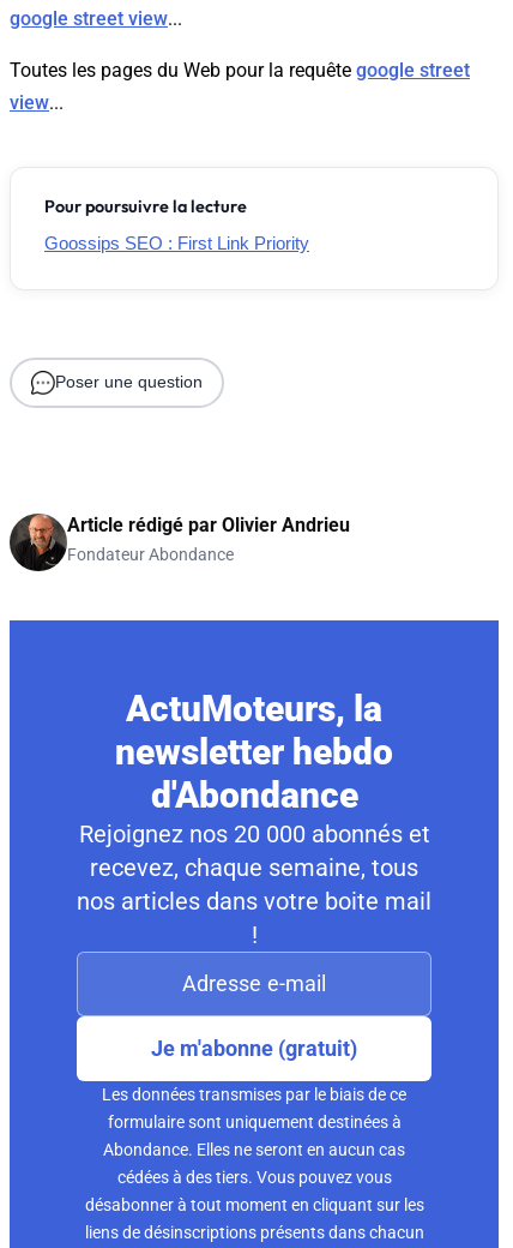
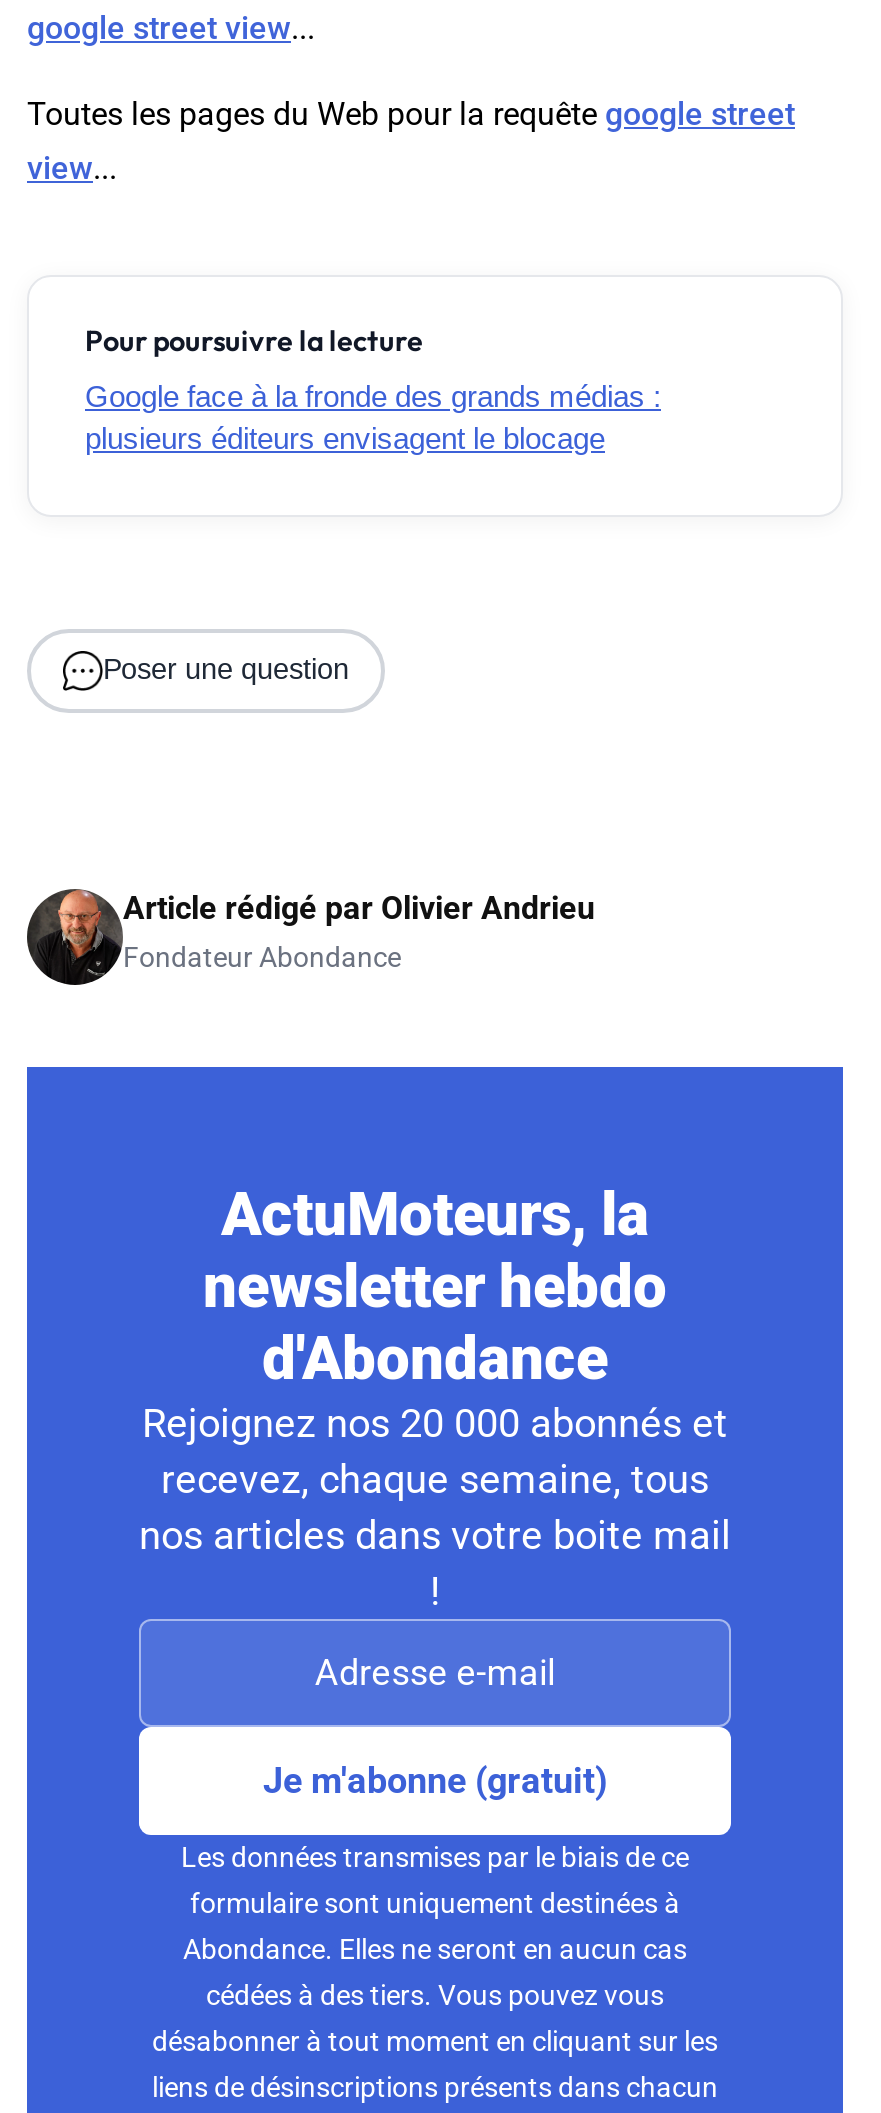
- Goossips SEO : First Link Priority
+ Google face à la fronde des grands médias :
+ plusieurs éditeurs envisagent le blocage
